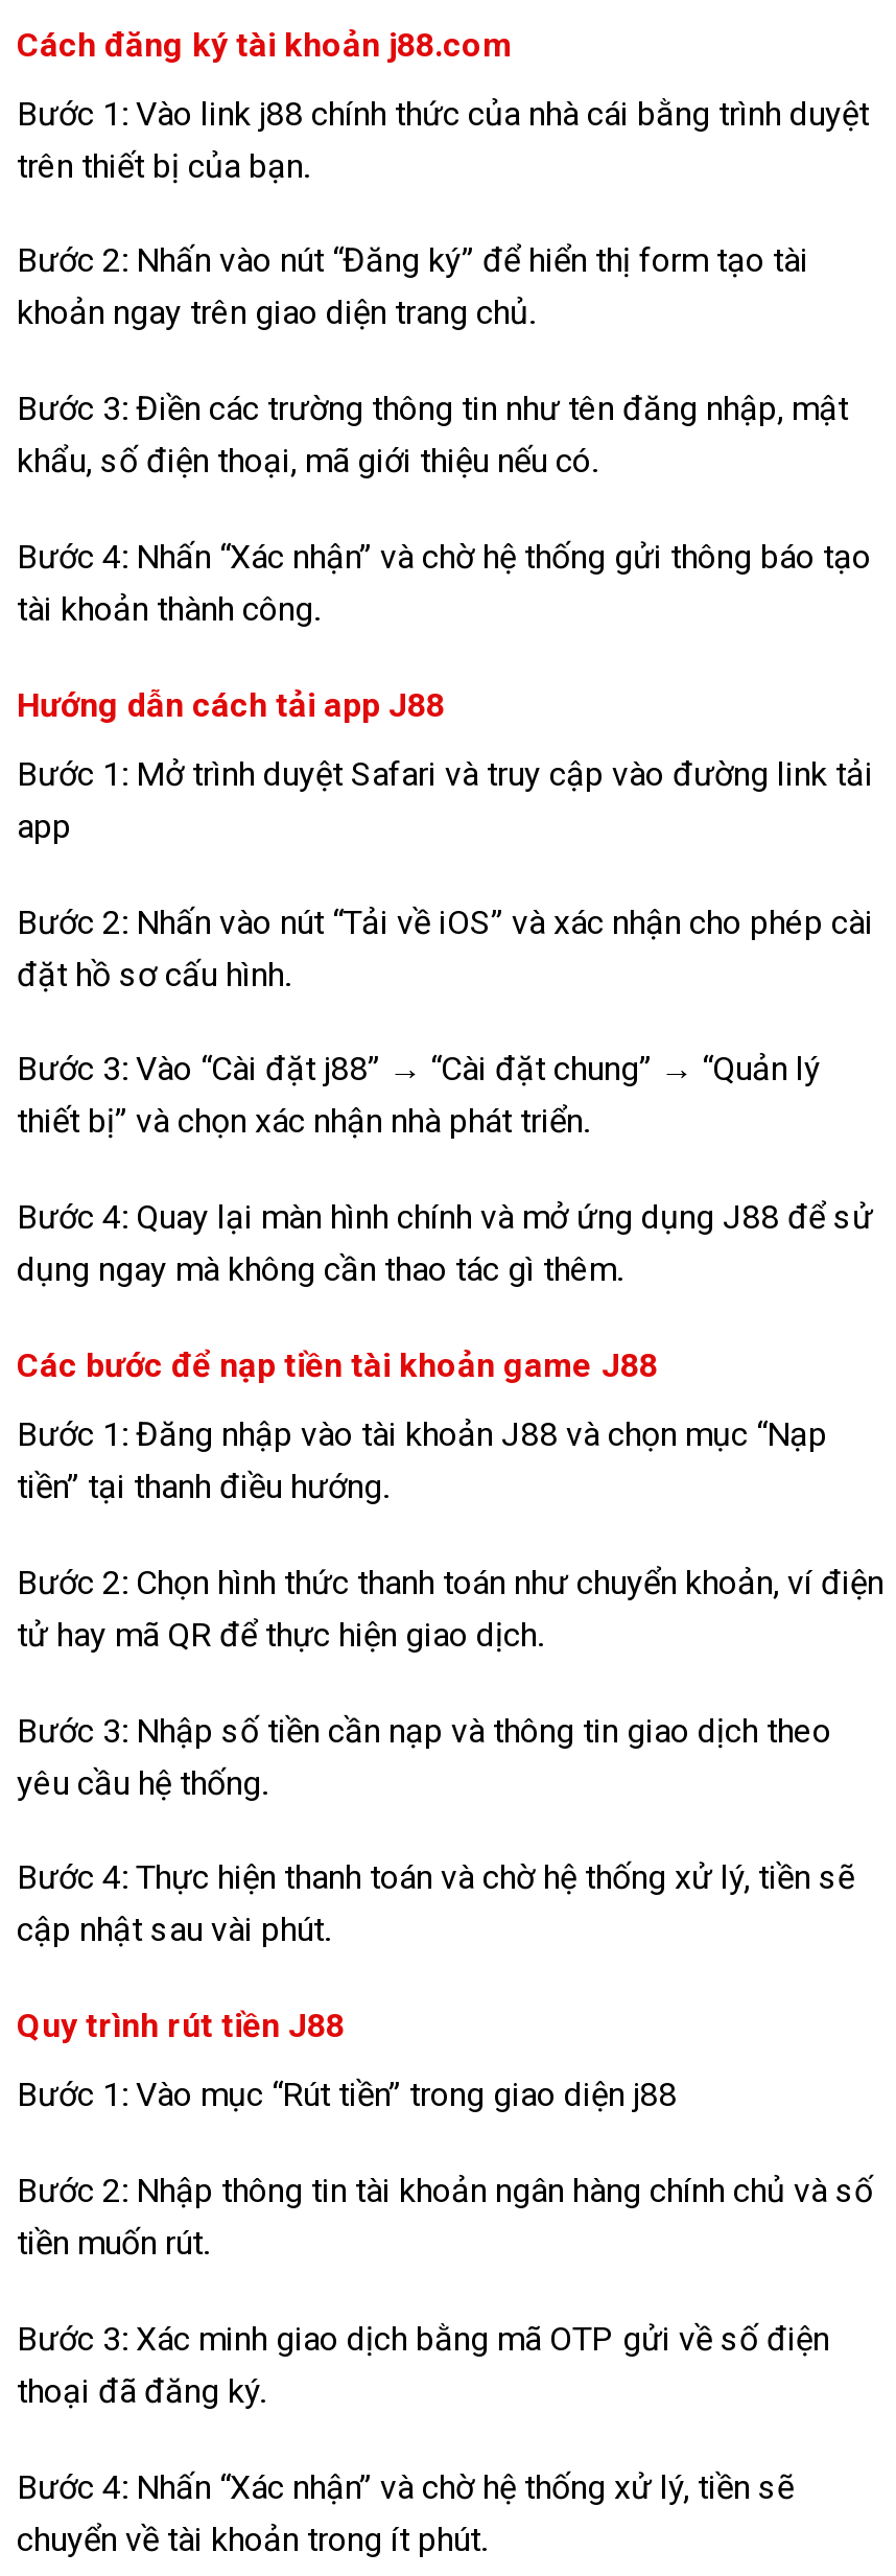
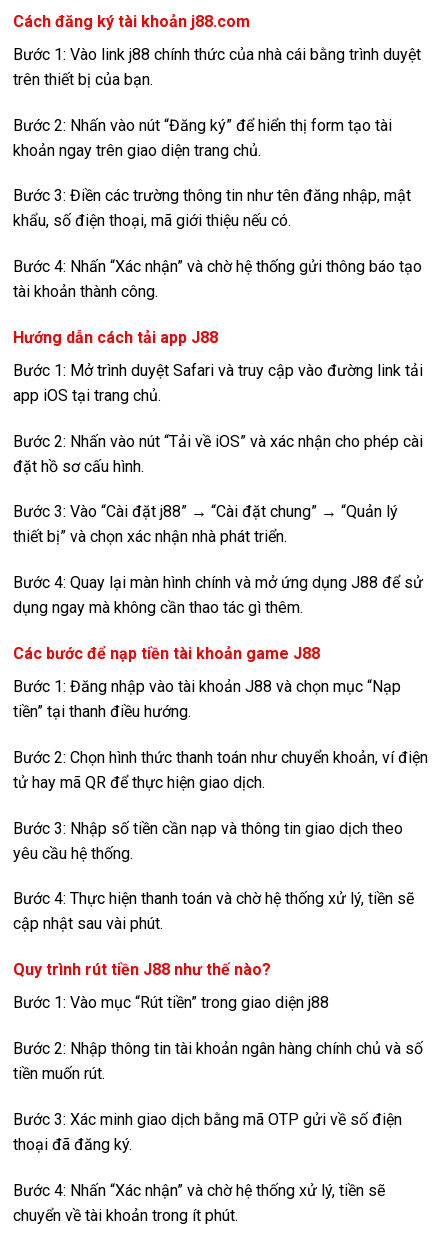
- app
+ app iOS tại trang chủ.

- Quy trình rút tiền J88
+ Quy trình rút tiền J88 như thế nào?
